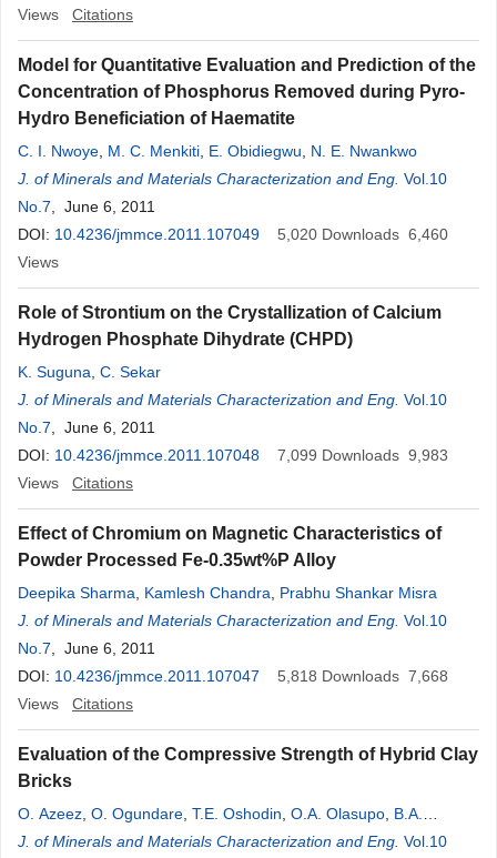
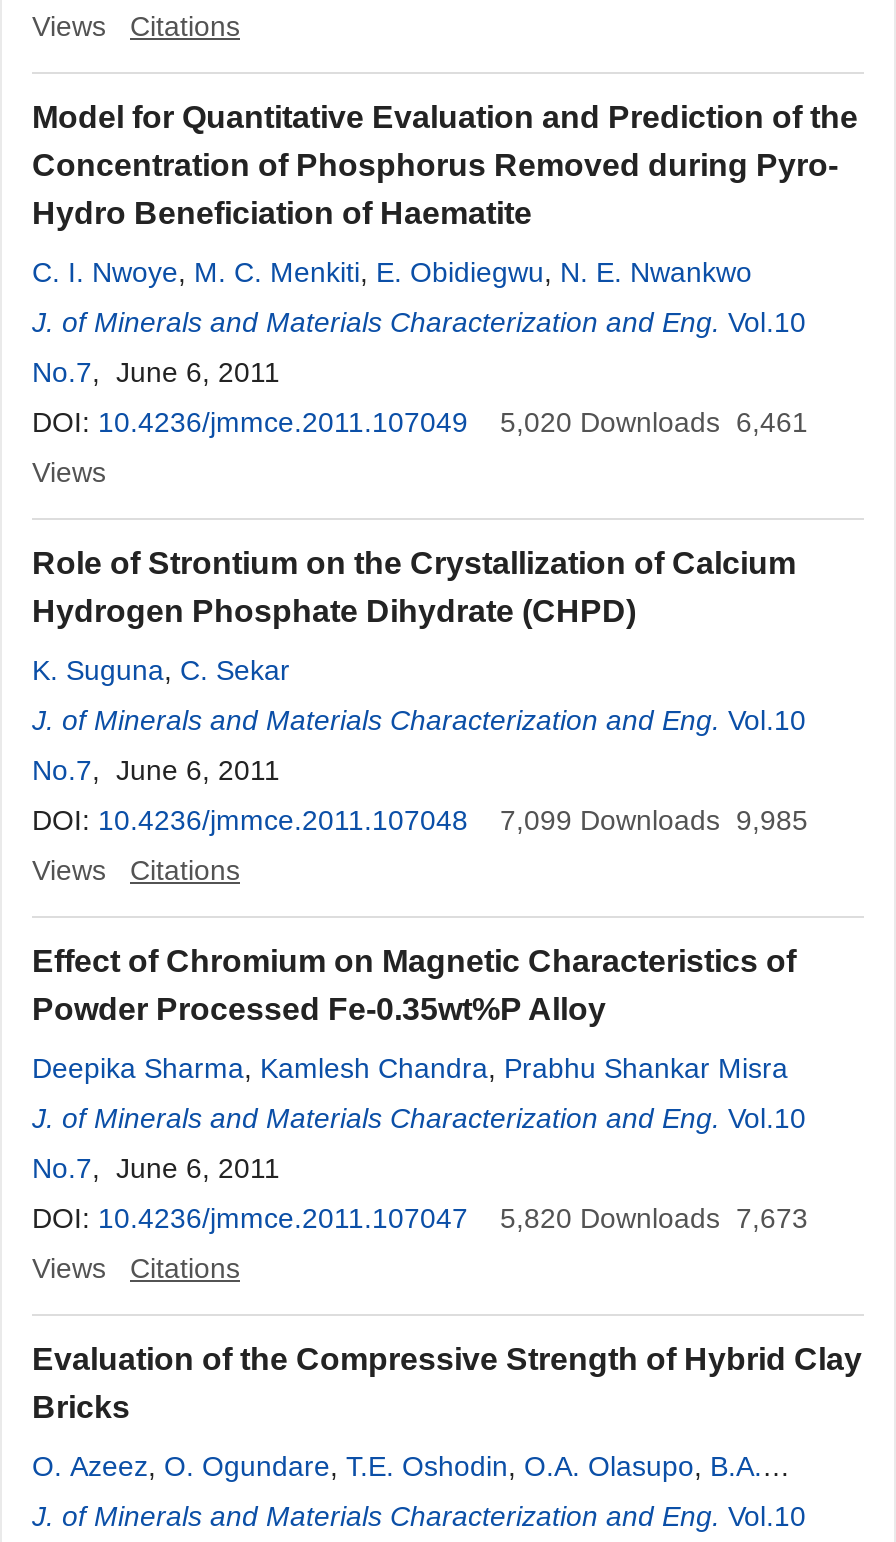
- DOI: 10.4236/jmmce.2011.107049 5,020 Downloads 6,460
+ DOI: 10.4236/jmmce.2011.107049 5,020 Downloads 6,461

- DOI: 10.4236/jmmce.2011.107048 7,099 Downloads 9,983
+ DOI: 10.4236/jmmce.2011.107048 7,099 Downloads 9,985

- DOI: 10.4236/jmmce.2011.107047 5,818 Downloads 7,668
+ DOI: 10.4236/jmmce.2011.107047 5,820 Downloads 7,673
